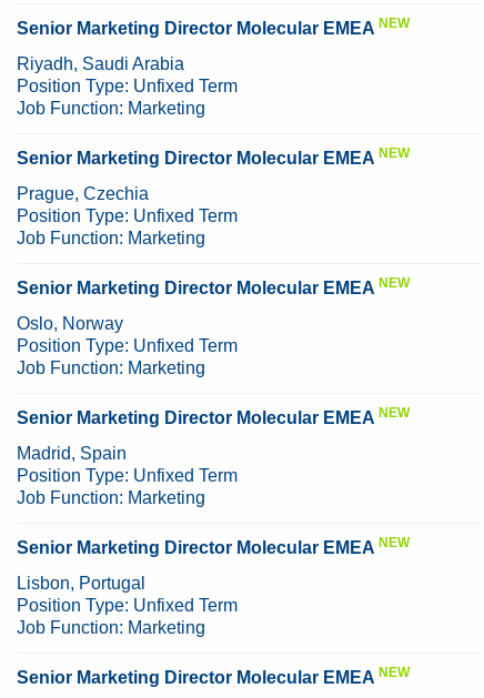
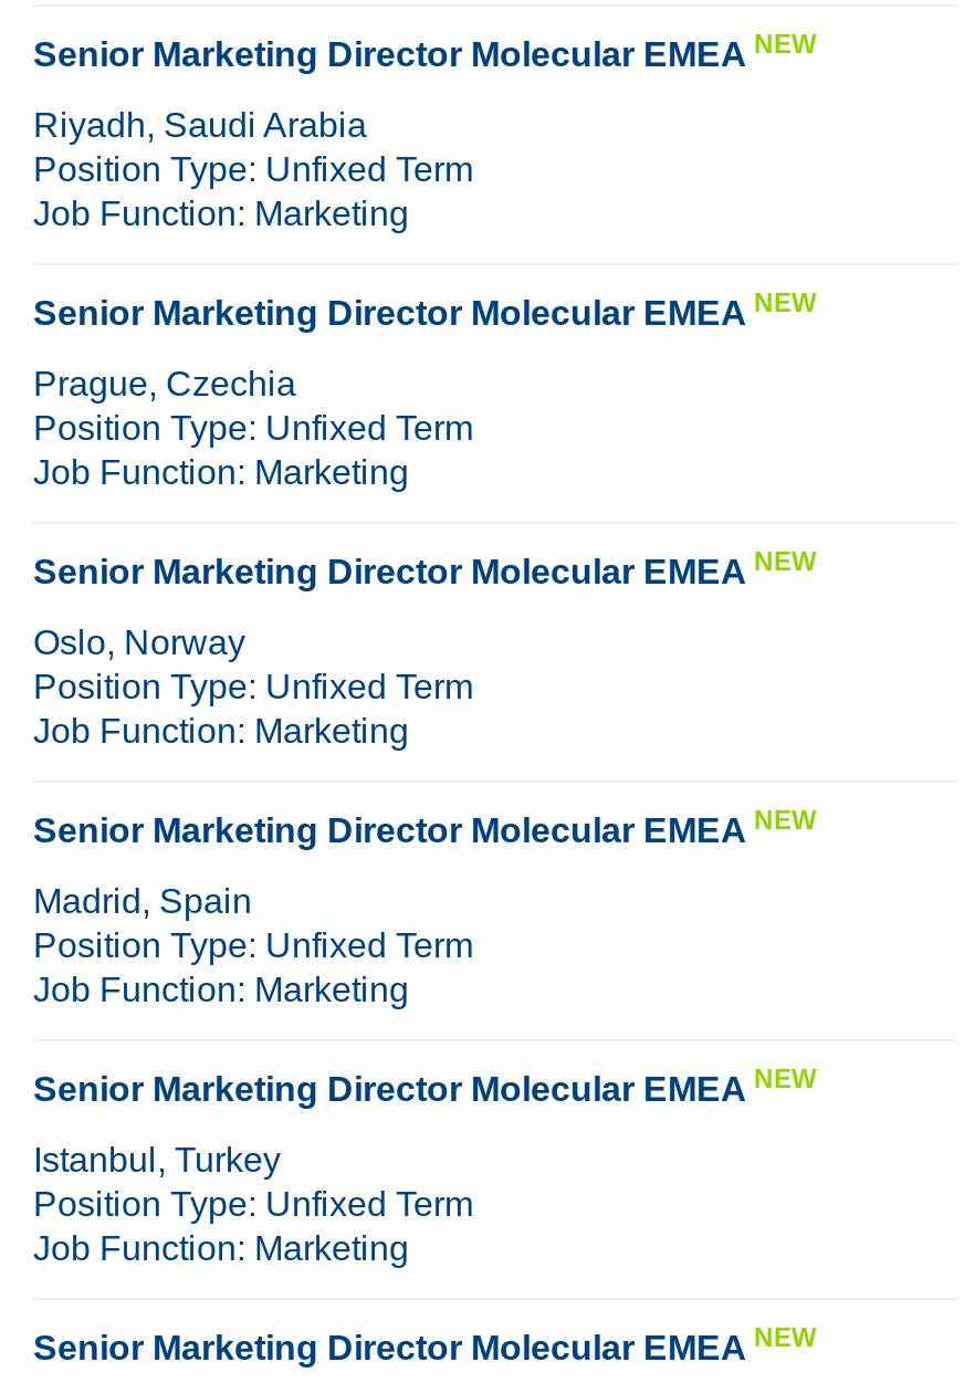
- Lisbon, Portugal
+ Istanbul, Turkey
